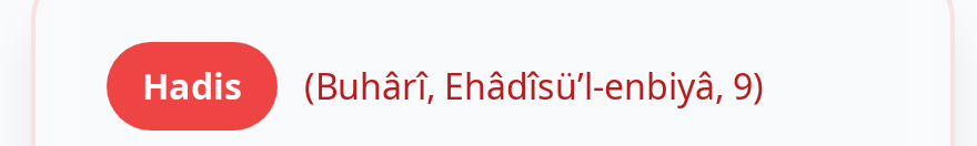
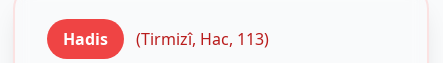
- (Buhârî, Ehâdîsü’l-enbiyâ, 9)
+ (Tirmizî, Hac, 113)
